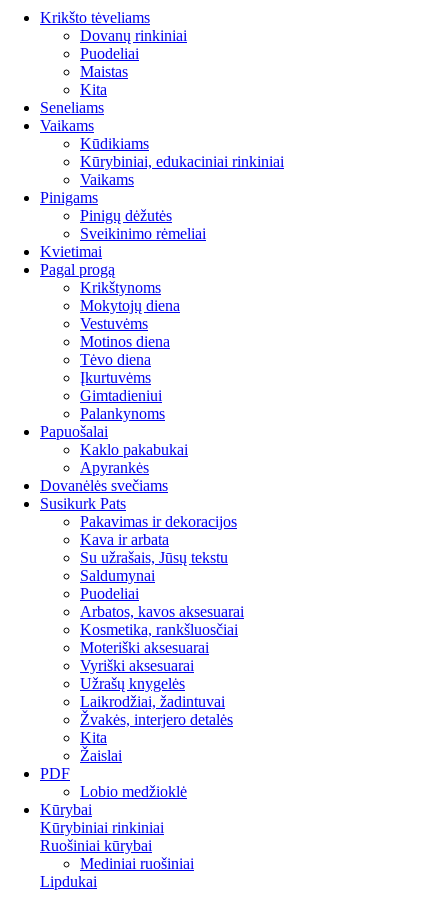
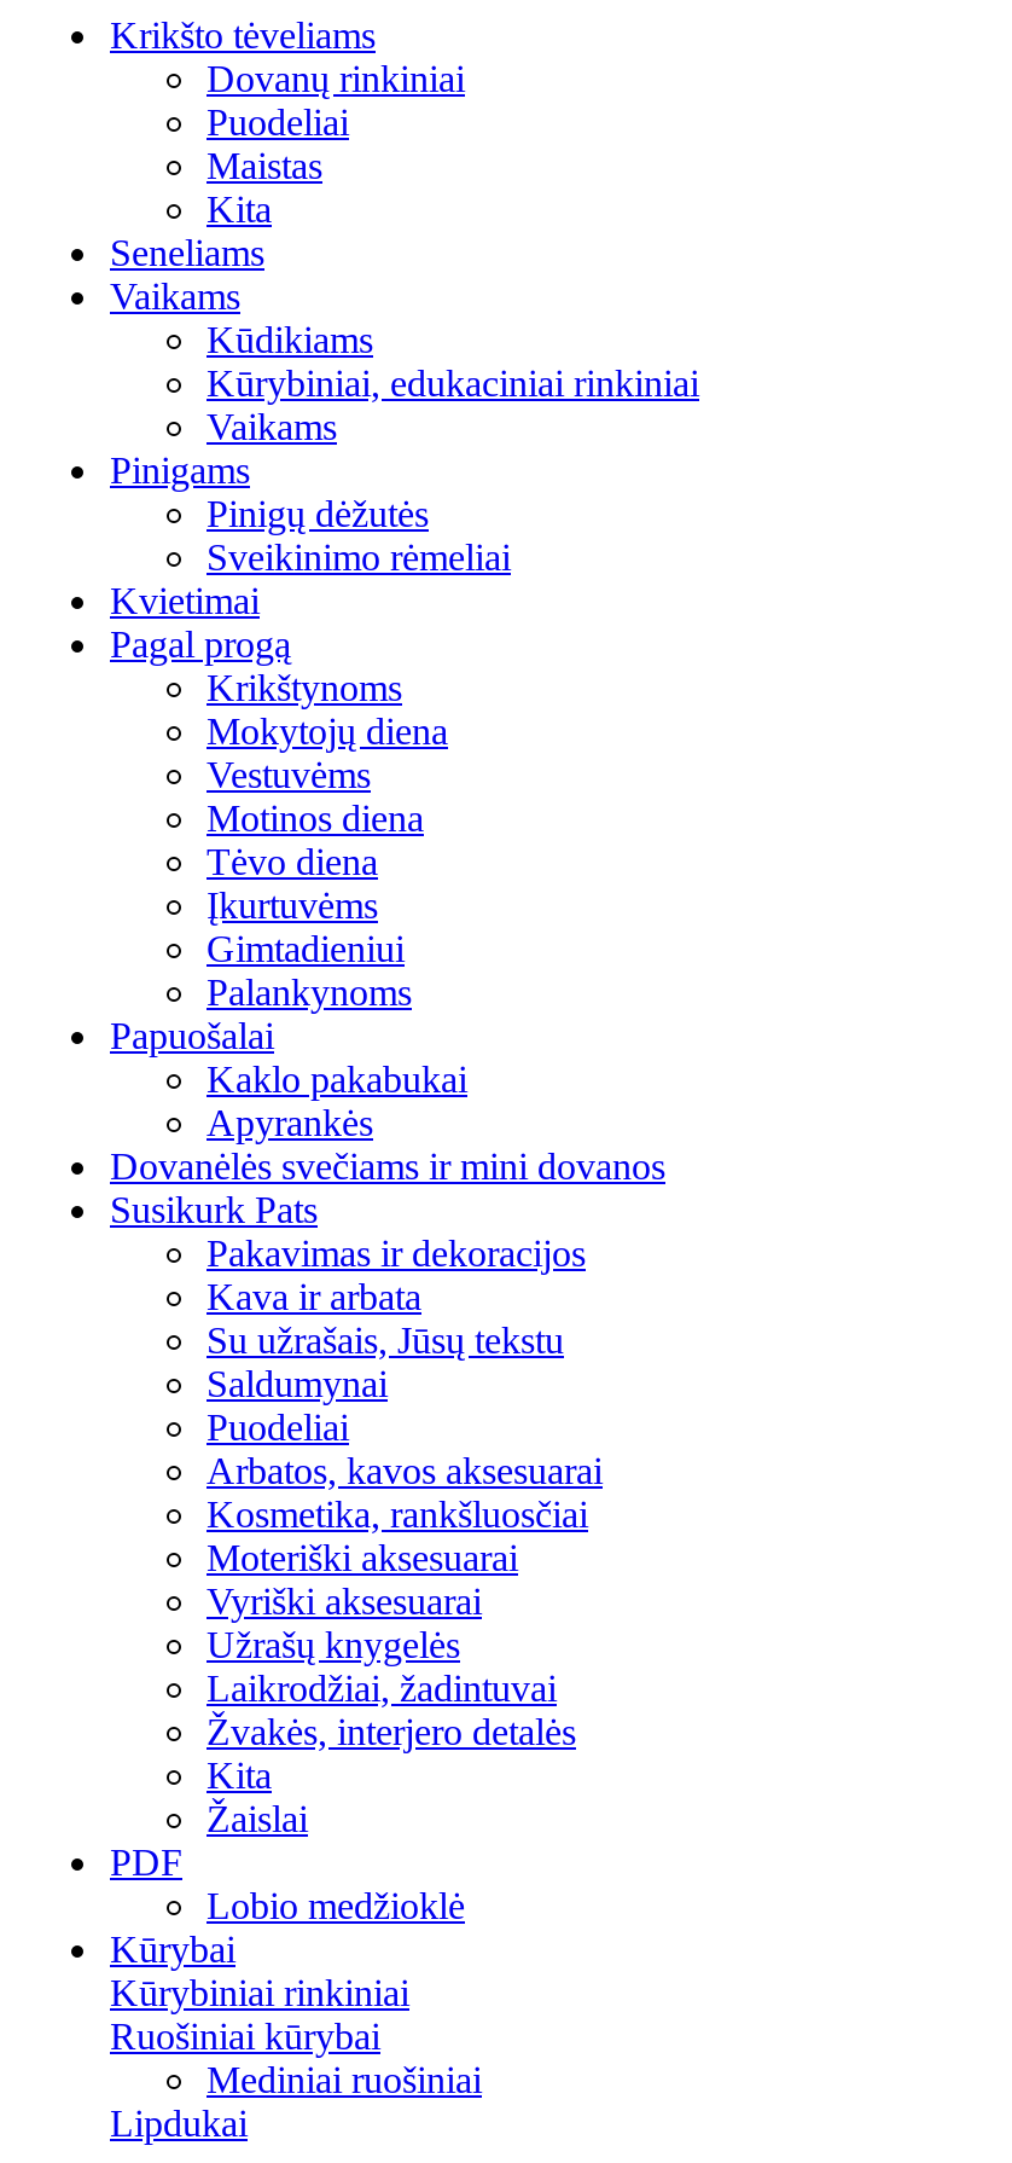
- Dovanėlės svečiams
+ Dovanėlės svečiams ir mini dovanos
